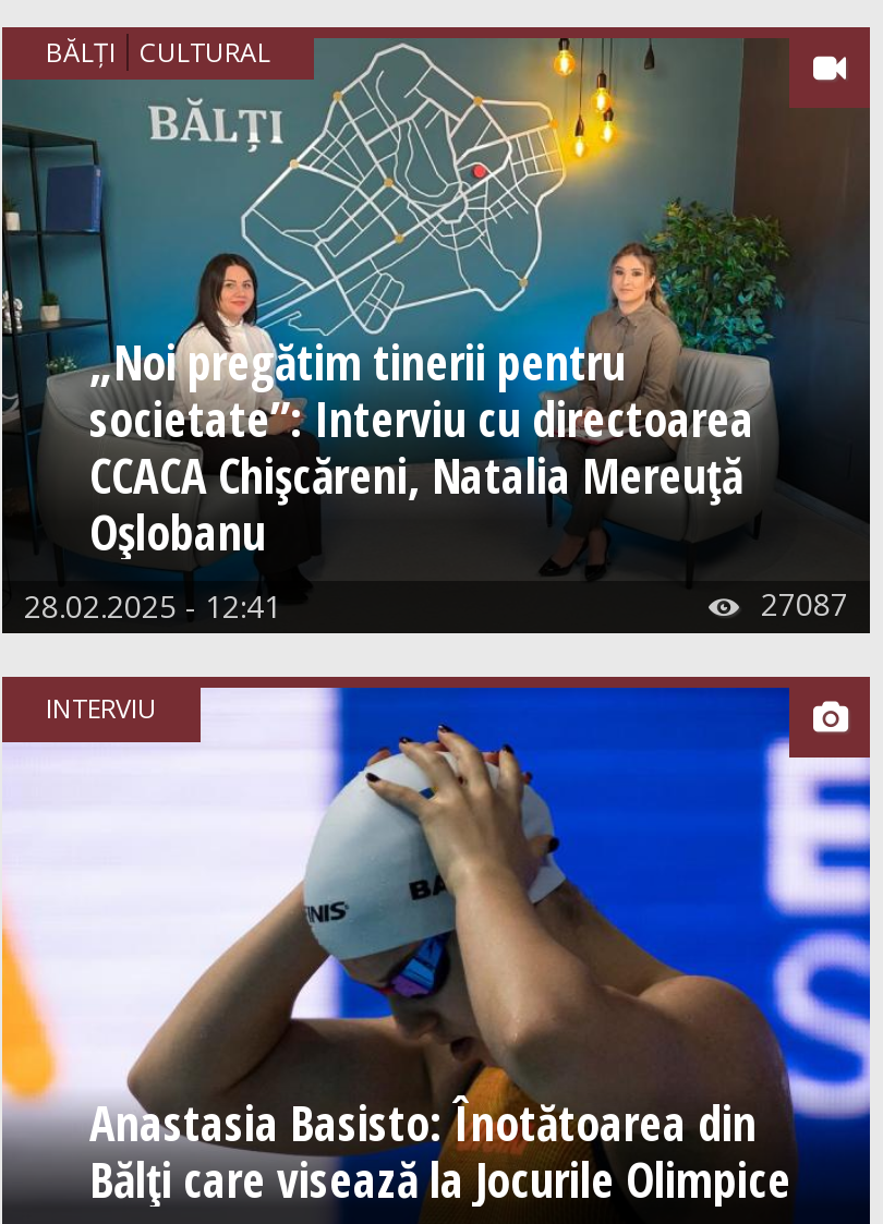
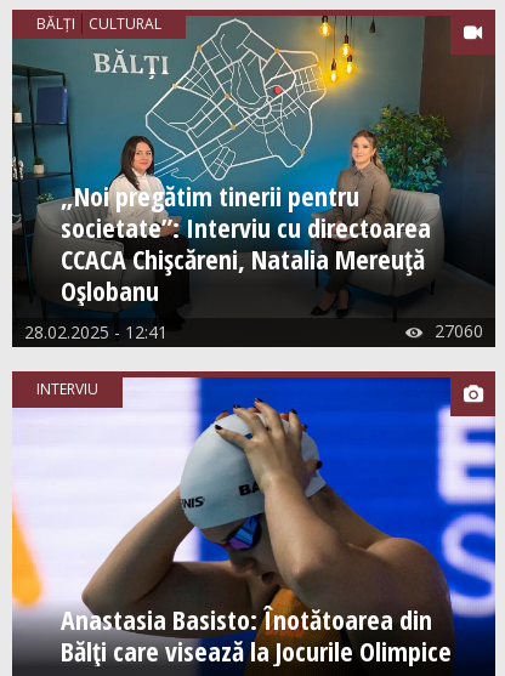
- 27087
+ 27060
